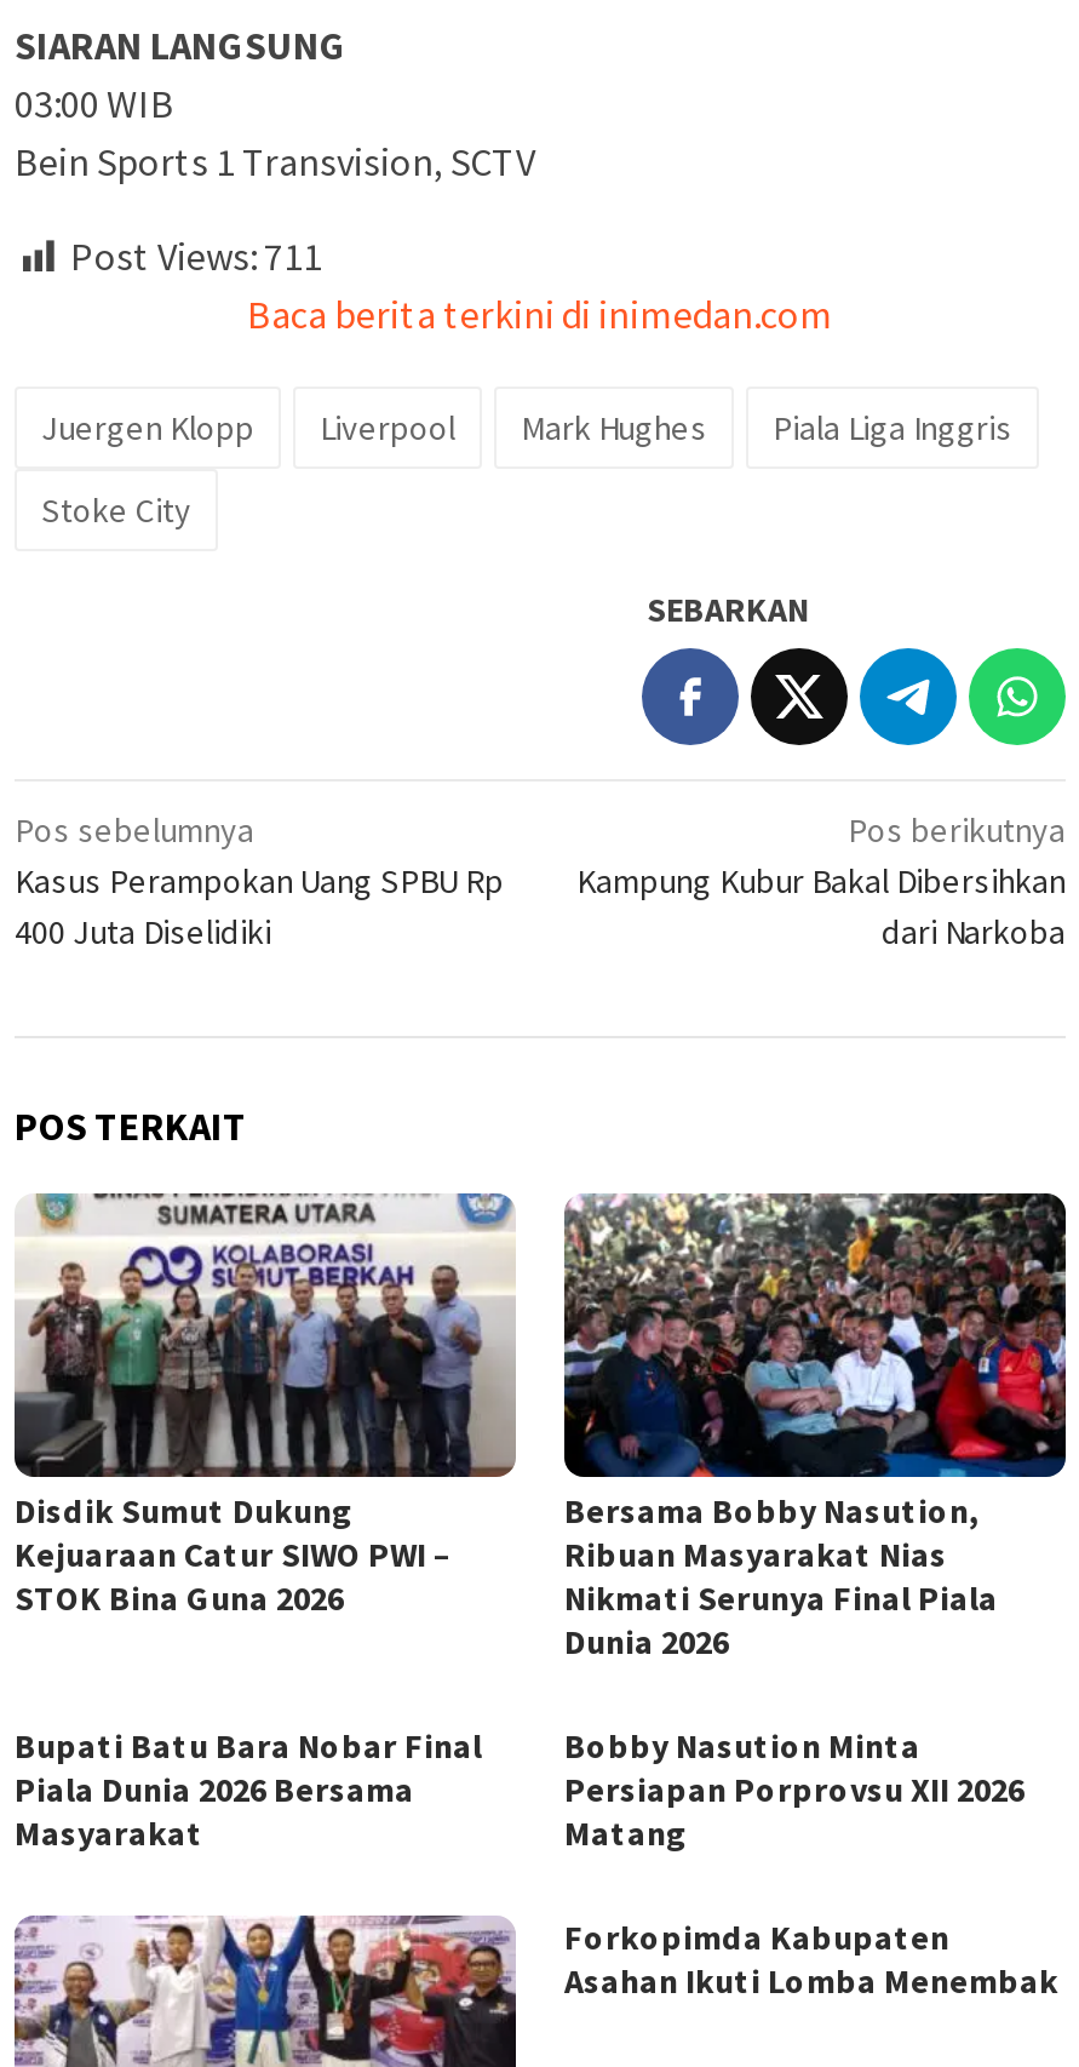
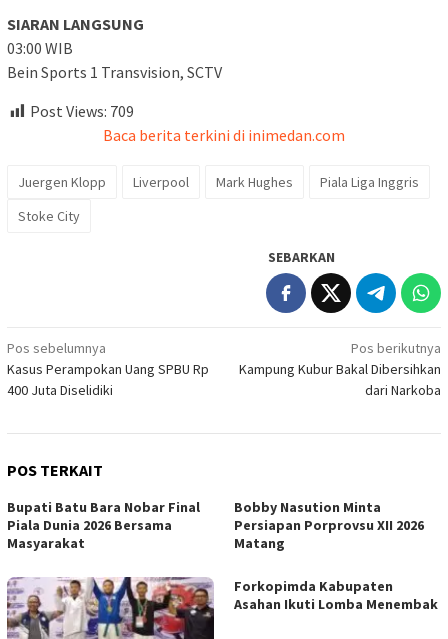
- Post Views: 711
+ Post Views: 709

- [image]
- Disdik Sumut Dukung
- Kejuaraan Catur SIWO PWI –
- STOK Bina Guna 2026

- [image]
- Bersama Bobby Nasution,
- Ribuan Masyarakat Nias
- Nikmati Serunya Final Piala
- Dunia 2026
